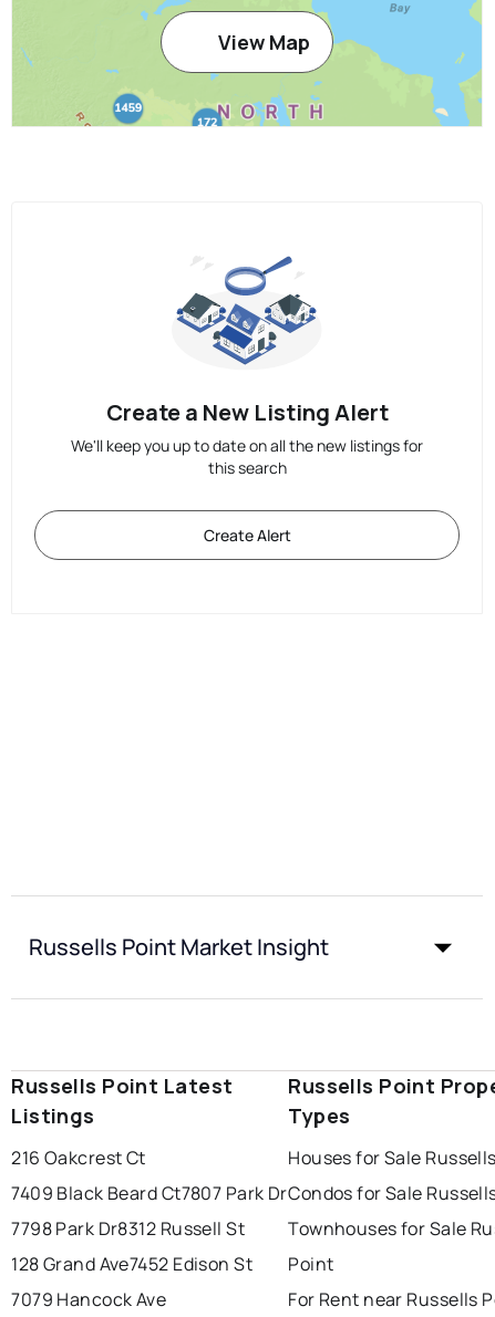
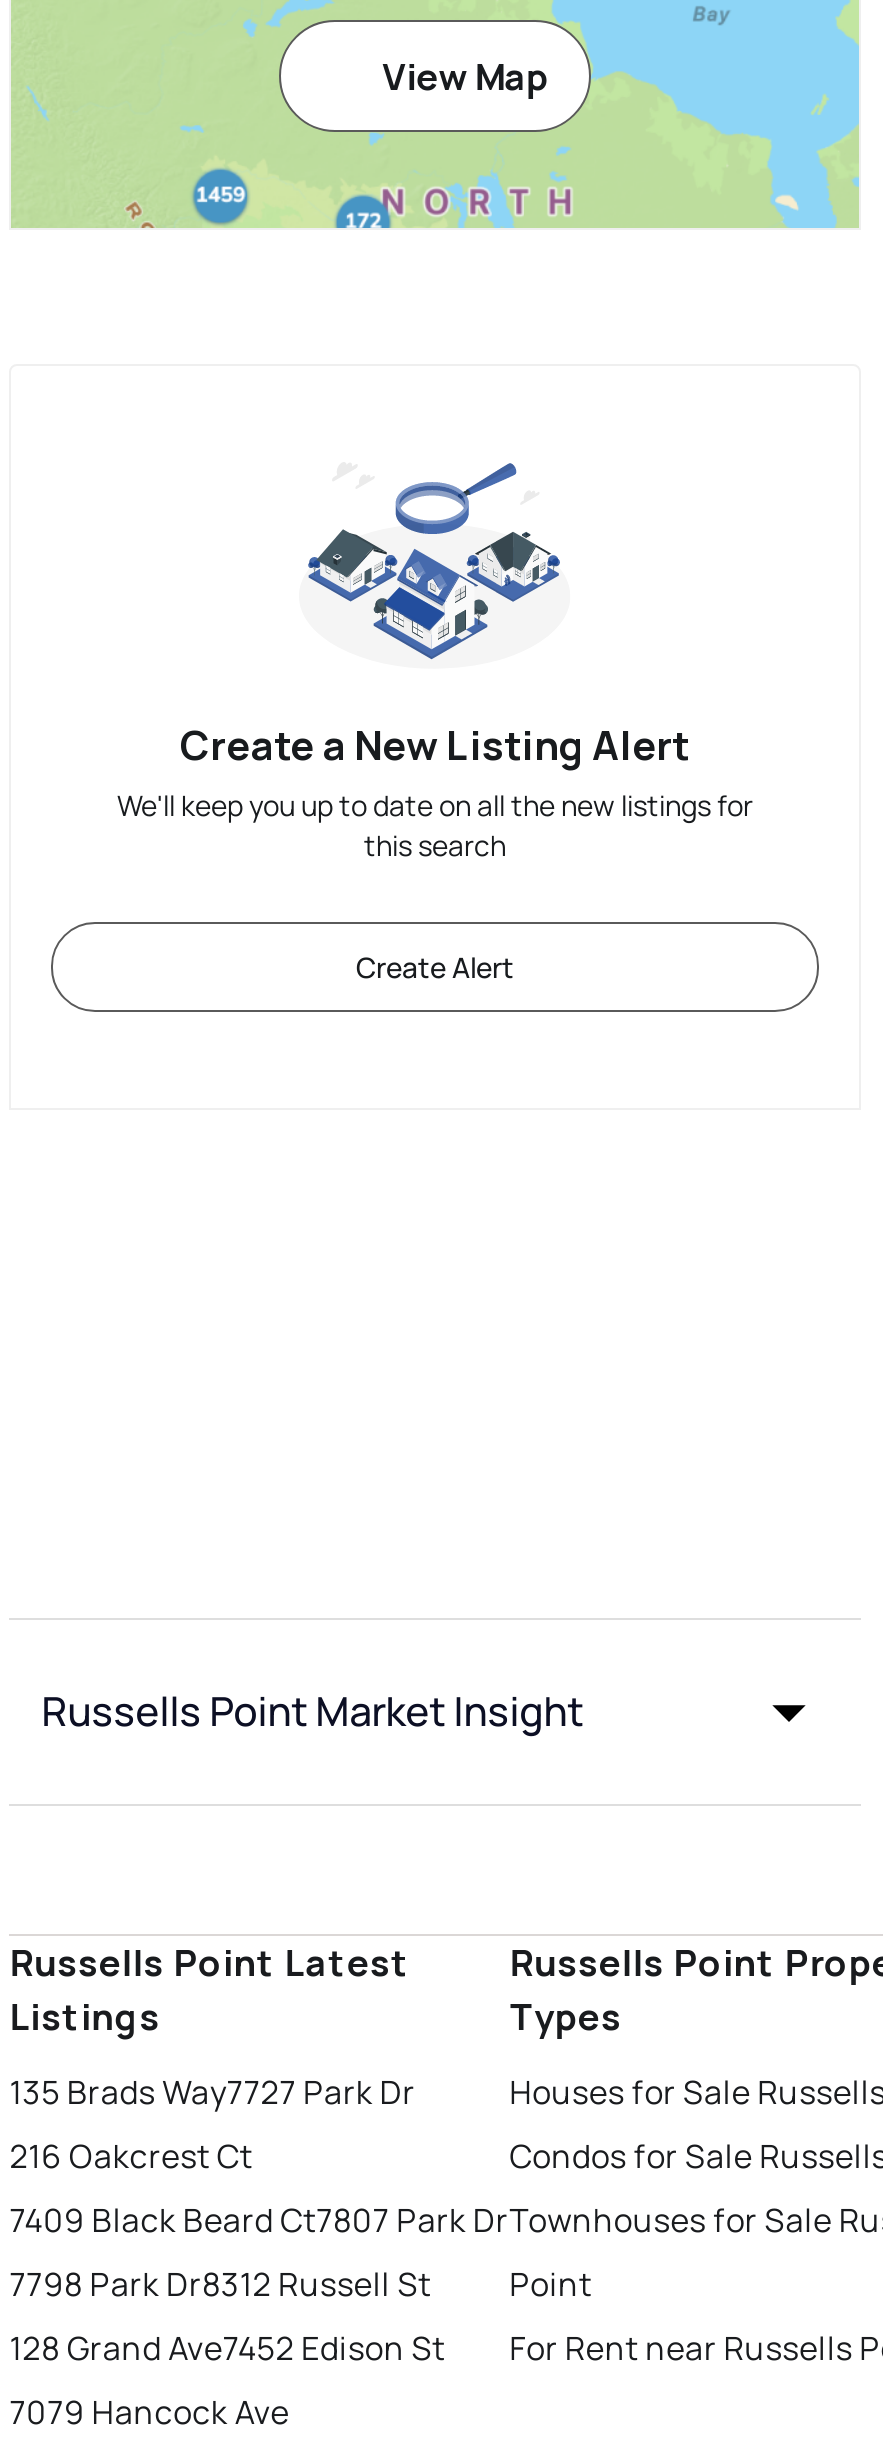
+ 135 Brads Way7727 Park Dr
